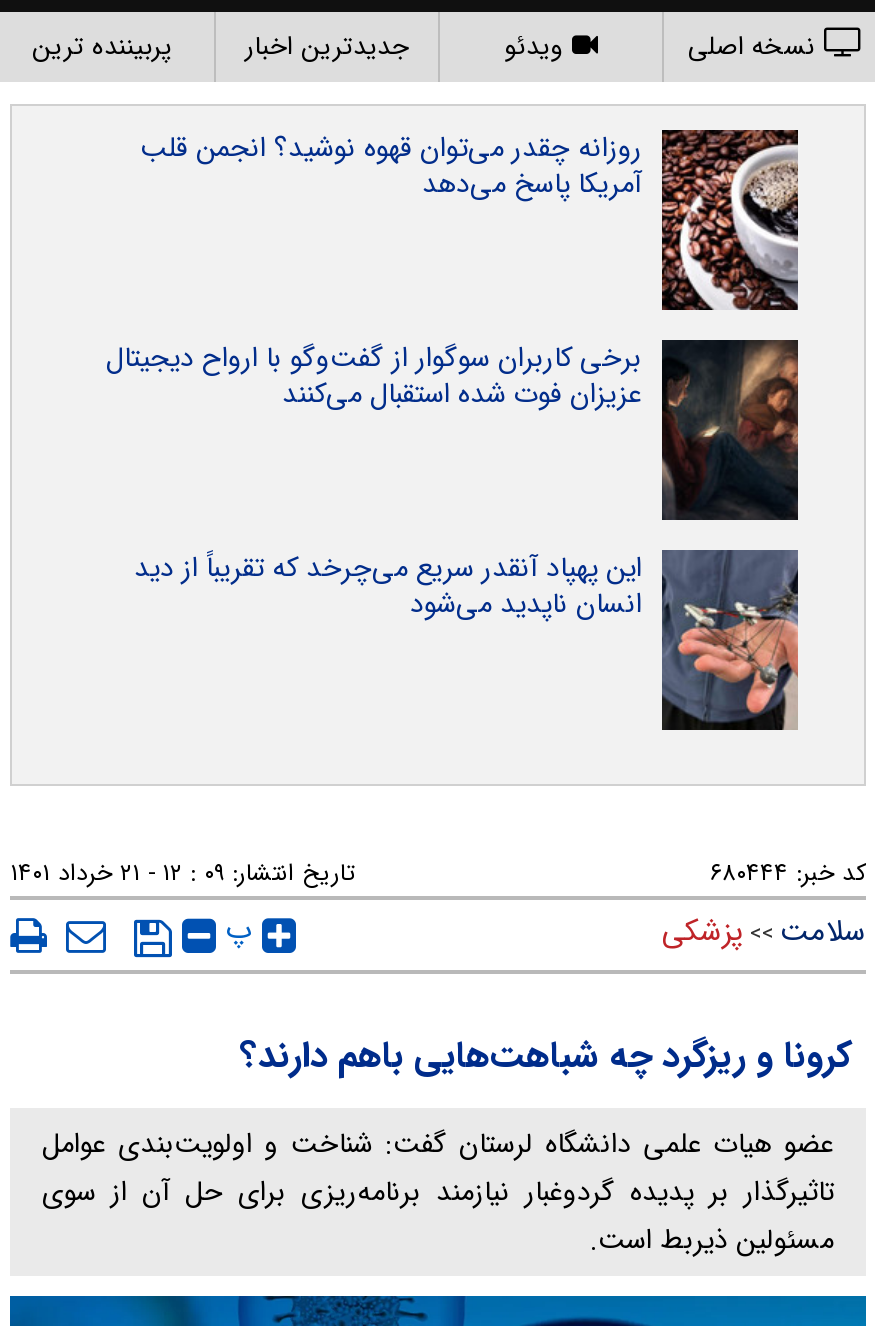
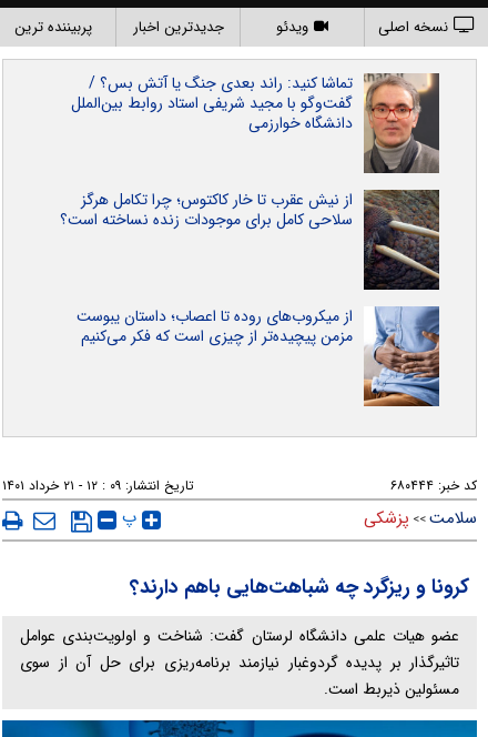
- [image]
- روزانه چقدر می‌توان قهوه نوشید؟ انجمن قلب
- آمریکا پاسخ می‌دهد
+ [image]
+ تماشا کنید: راند بعدی جنگ یا آتش بس؟ /
+ گفت‌و‌گو با مجید شریفی استاد روابط بین‌الملل
+ دانشگاه خوارزمی

- [image]
- برخی کاربران سوگوار از گفت‌وگو با ارواح دیجیتال
- عزیزان فوت شده استقبال می‌کنند
+ [image]
+ از نیش عقرب تا خار کاکتوس؛ چرا تکامل هرگز
+ سلاحی کامل برای موجودات زنده نساخته است؟

- [image]
- این پهپاد آنقدر سریع می‌چرخد که تقریباً از دید
- انسان ناپدید می‌شود
+ [image]
+ از میکروب‌های روده تا اعصاب؛ داستان یبوست
+ مزمن پیچیده‌تر از چیزی است که فکر می‌کنیم
